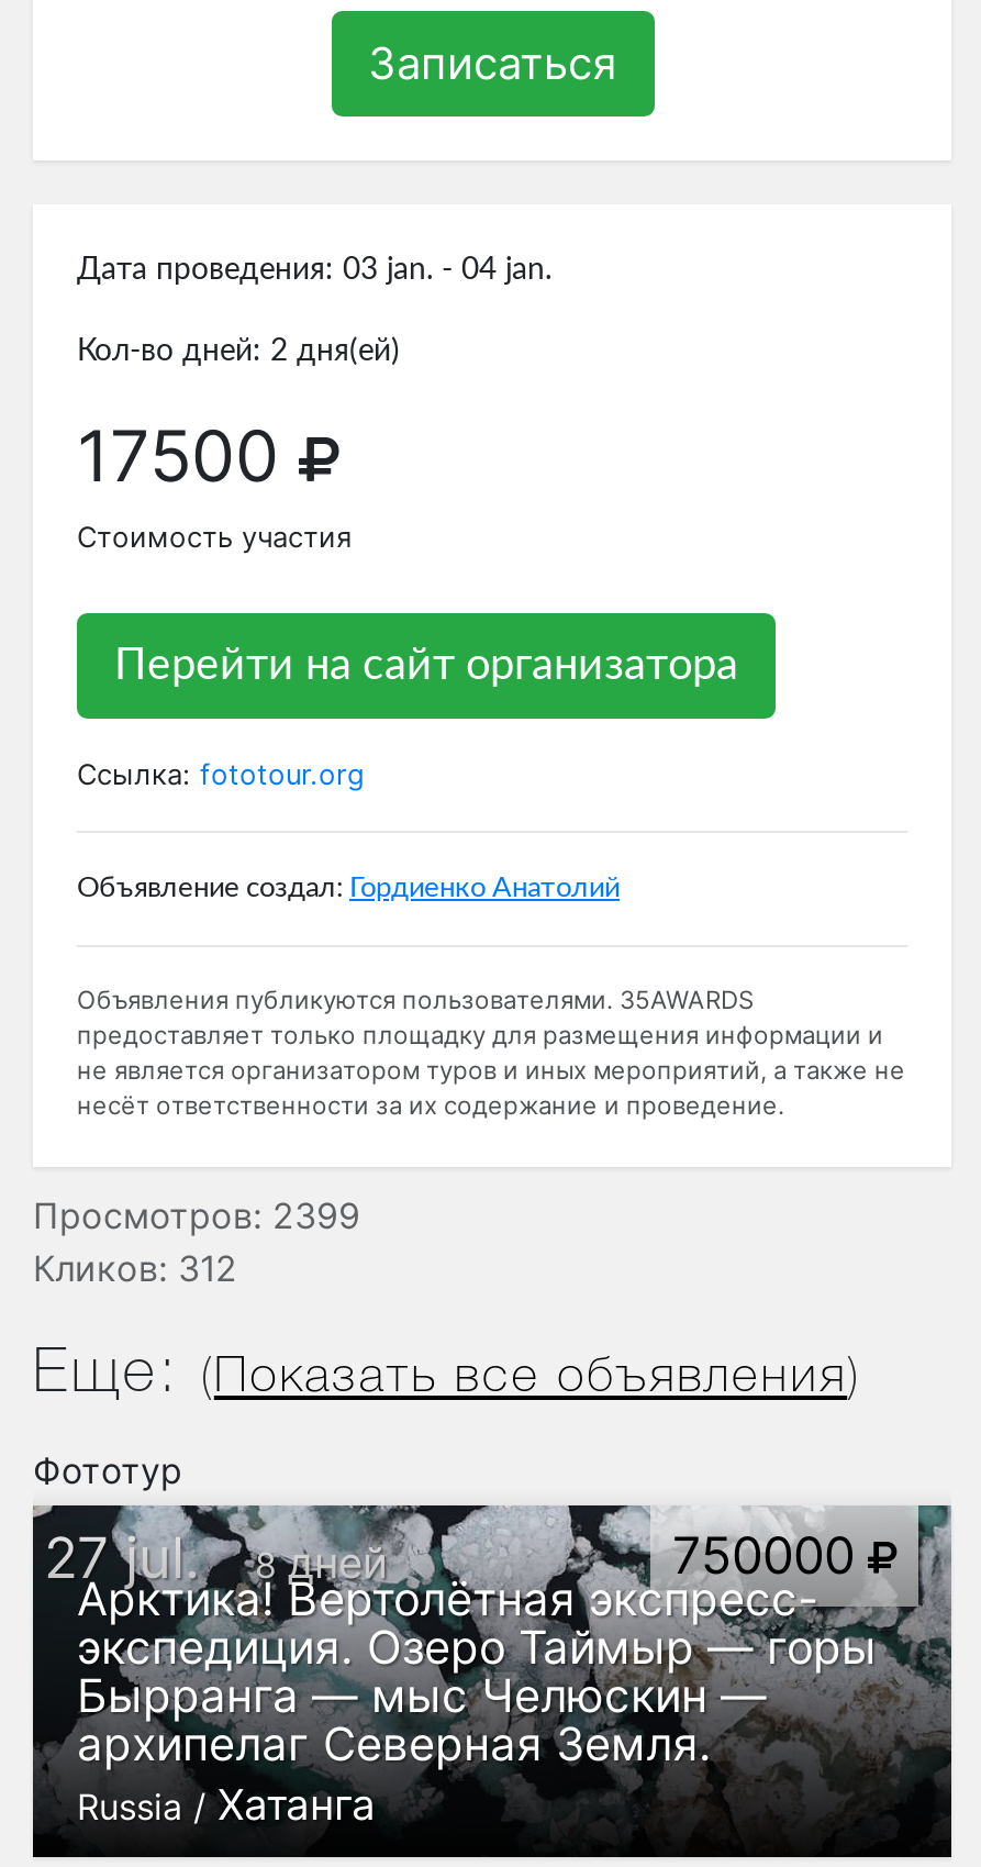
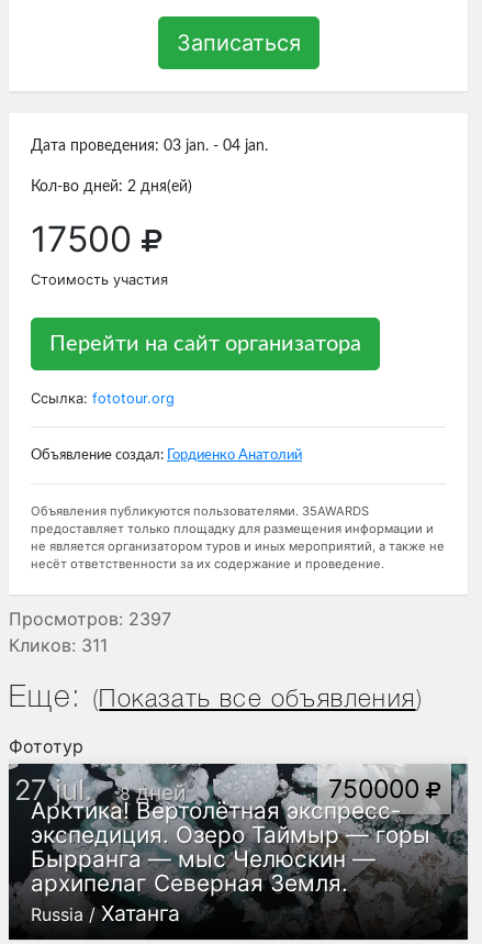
- Просмотров: 2399
+ Просмотров: 2397

- Кликов: 312
+ Кликов: 311
